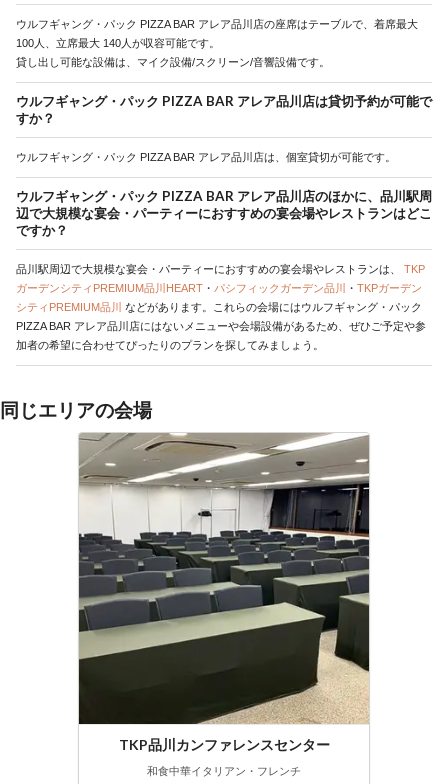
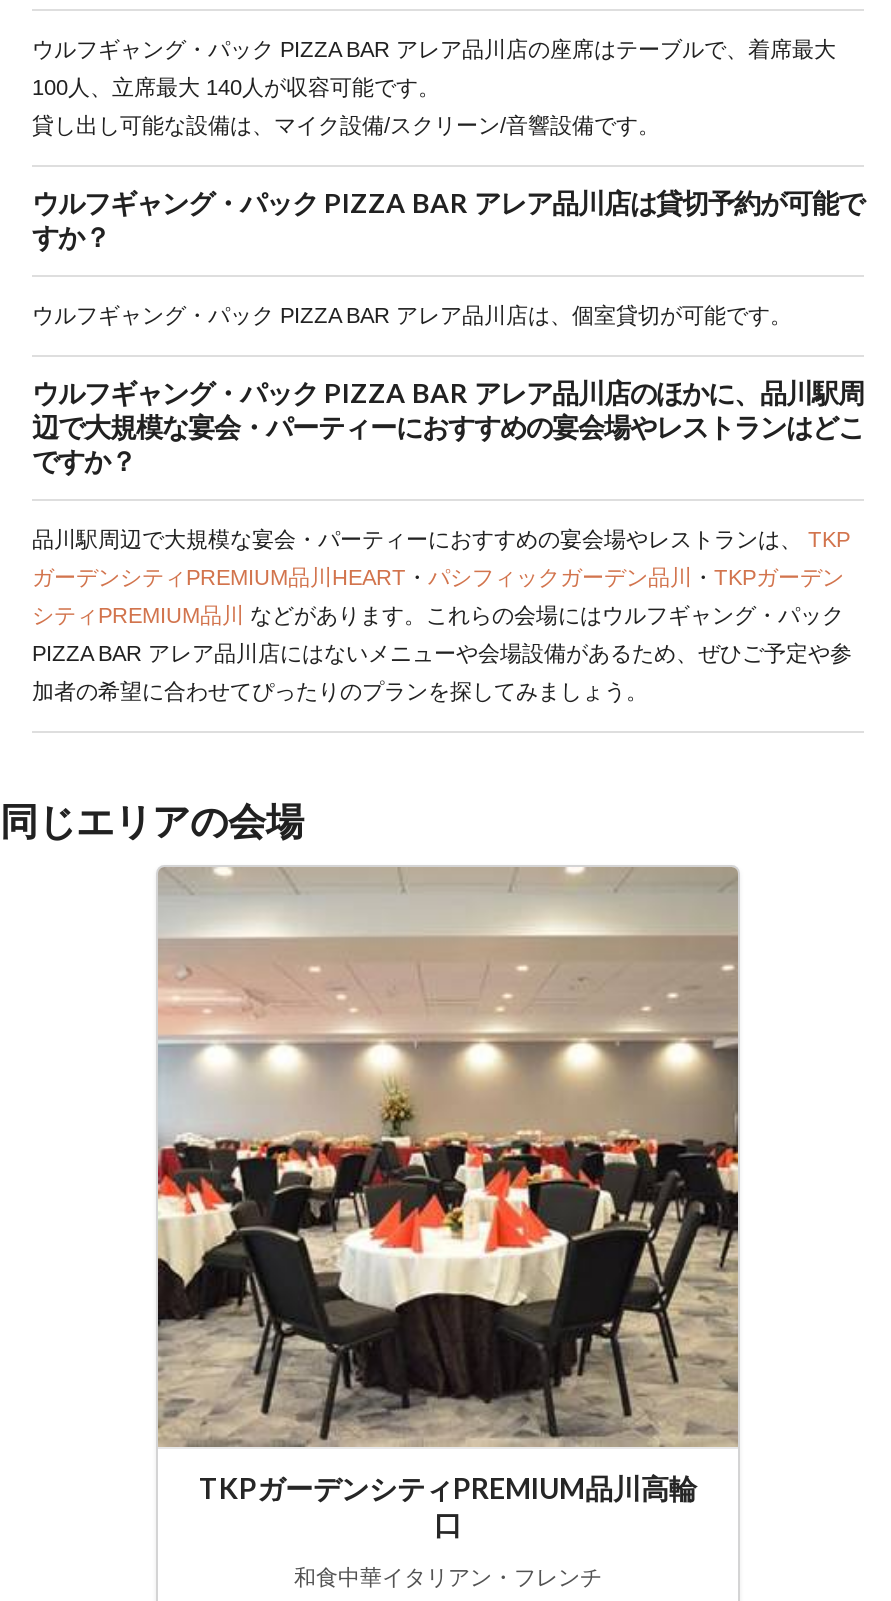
- [image]
- TKP品川カンファレンスセンター
+ [image]
+ TKPガーデンシティPREMIUM品川高輪
+ 口
